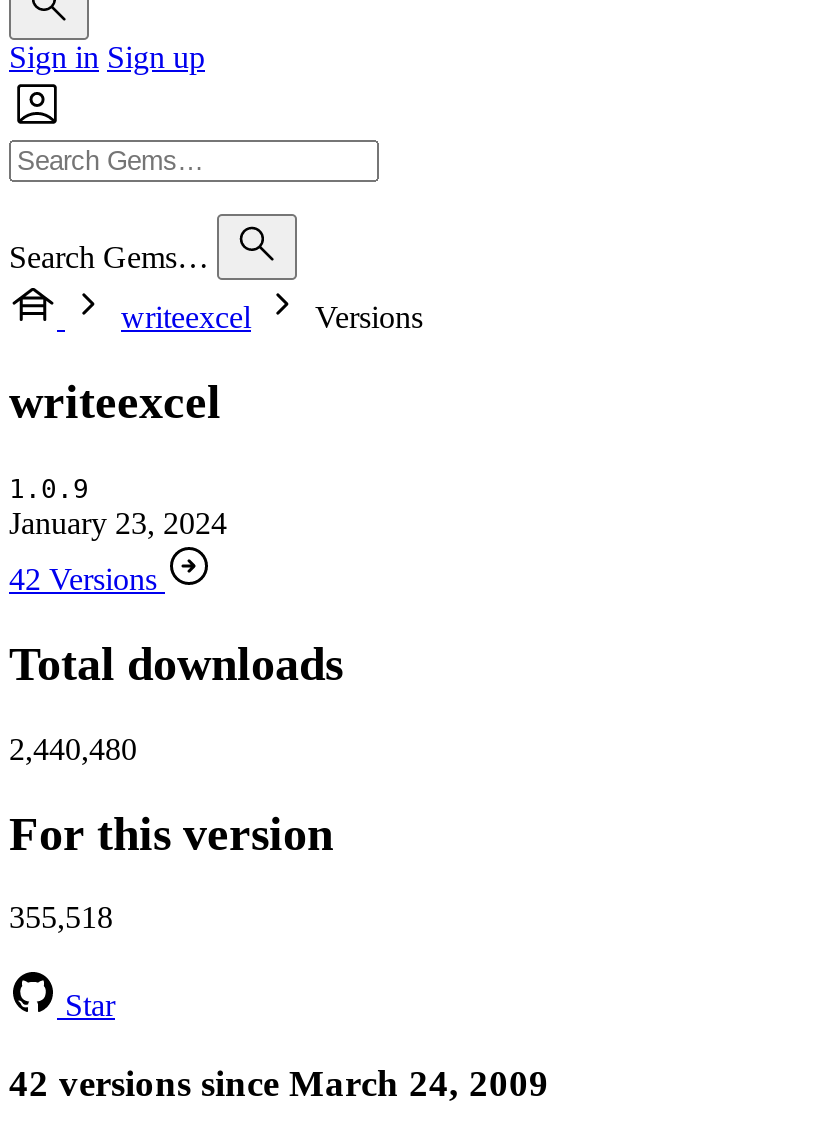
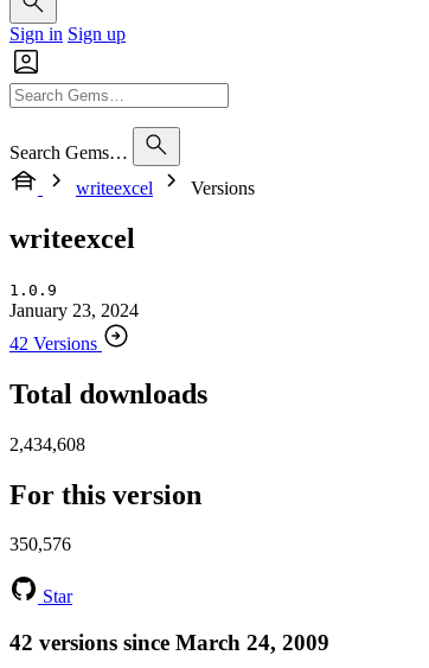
- 2,440,480
+ 2,434,608

- 355,518
+ 350,576
